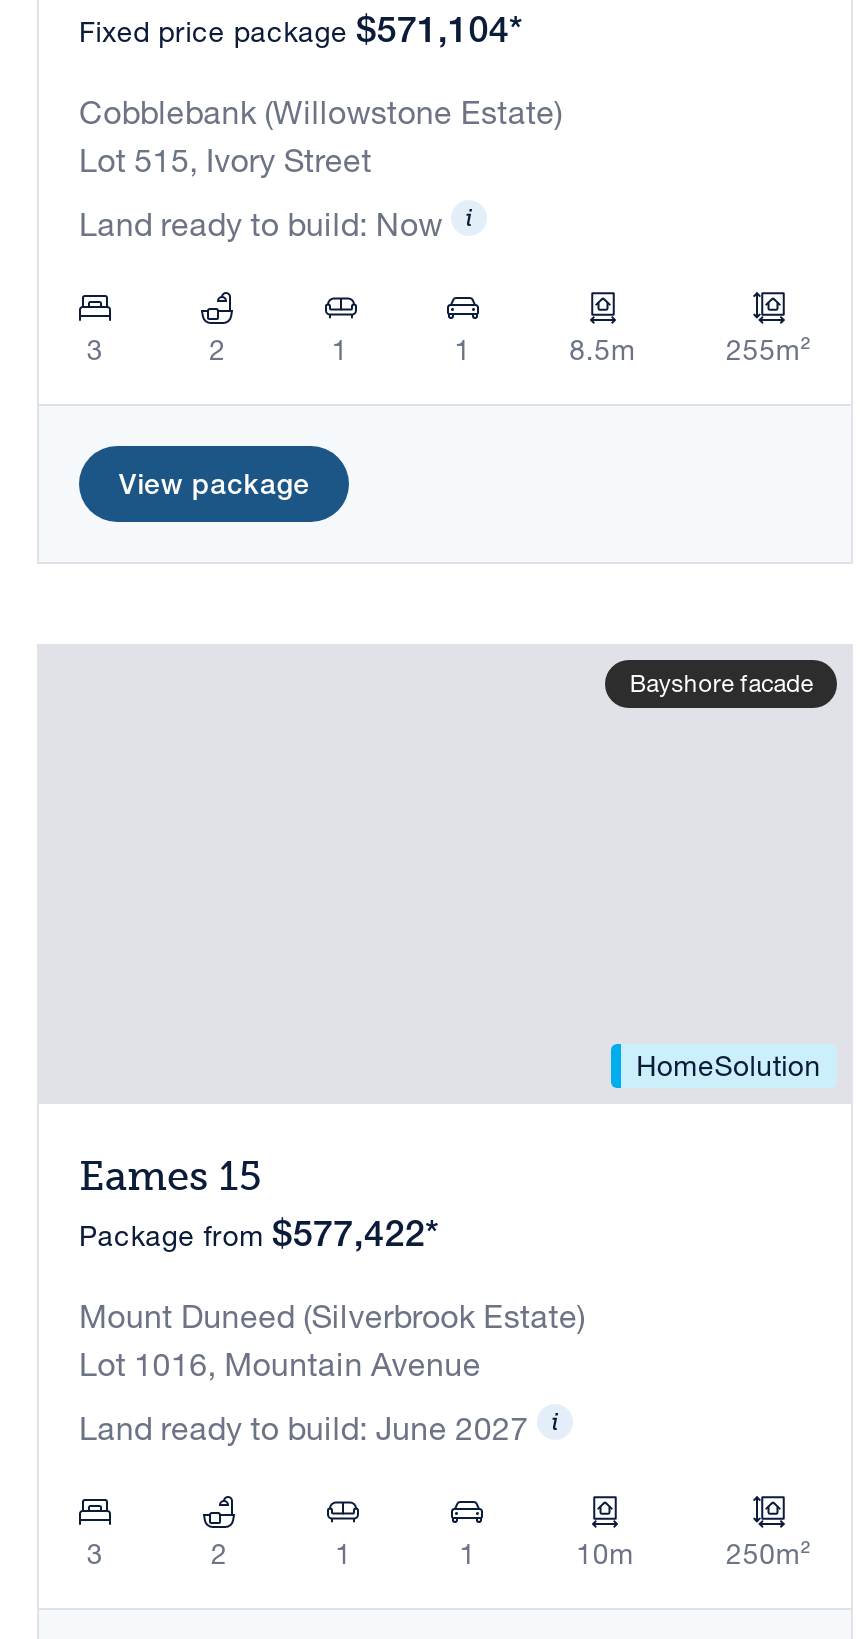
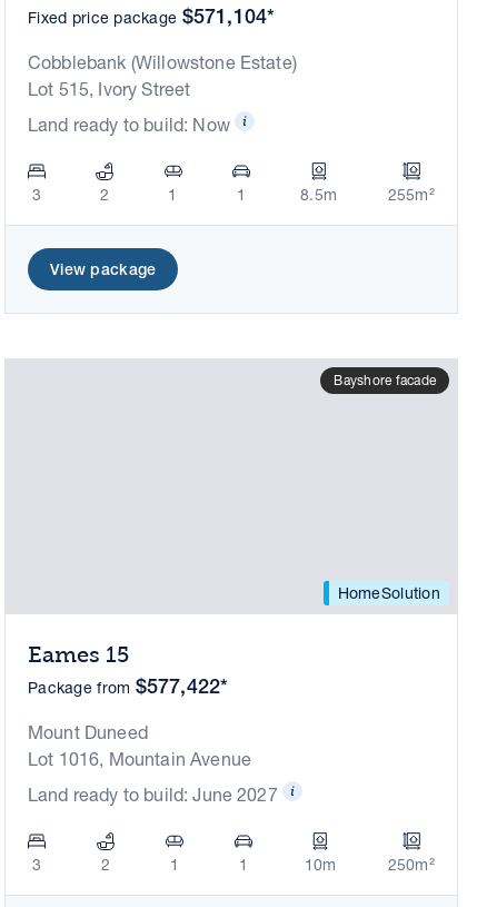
- Mount Duneed (Silverbrook Estate)
+ Mount Duneed
